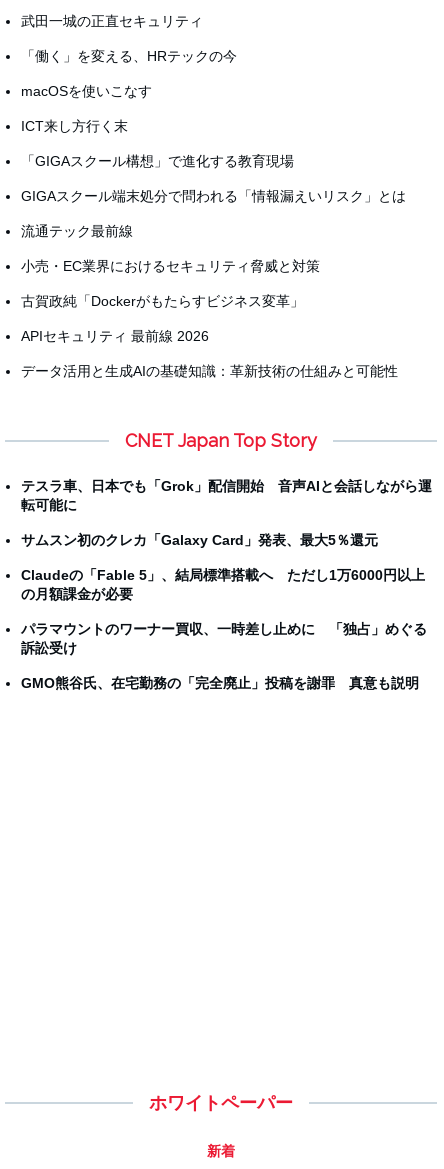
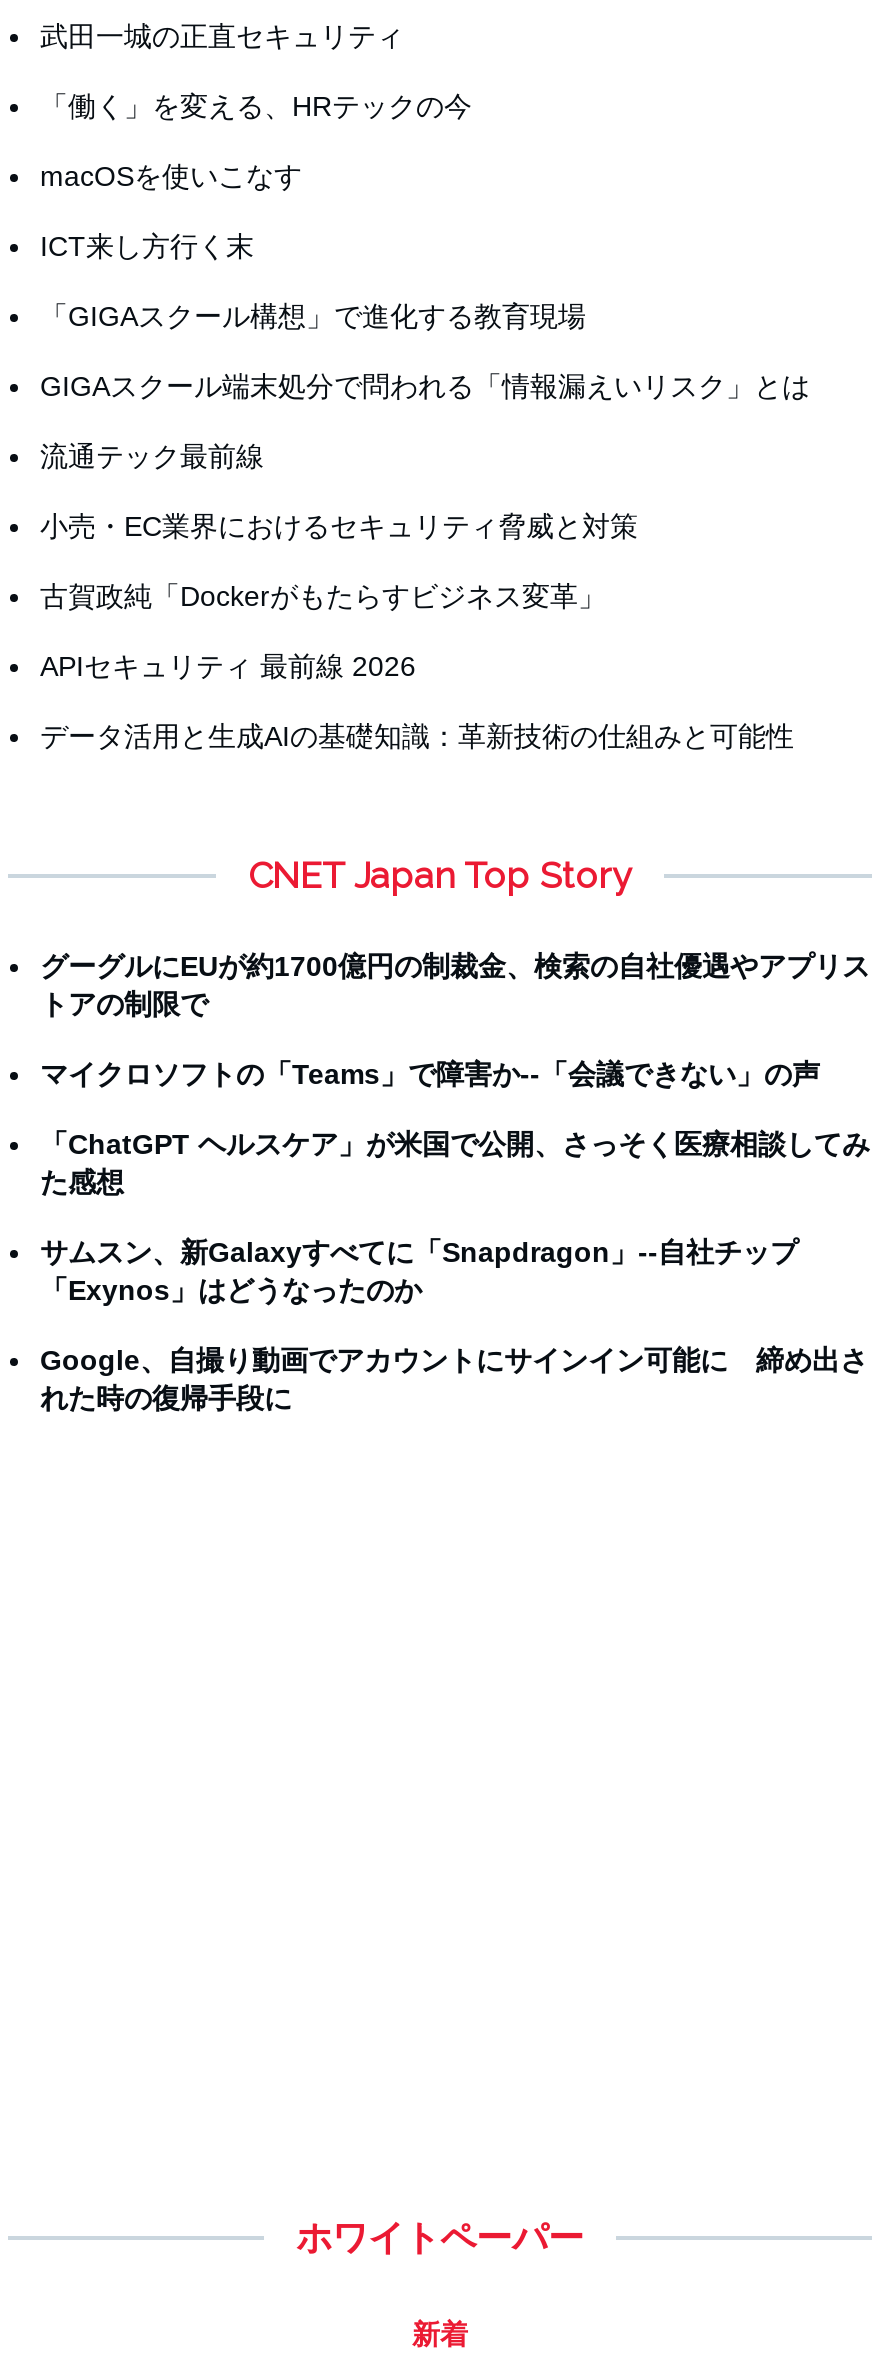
- テスラ車、日本でも「Grok」配信開始 音声AIと会話しながら運
- 転可能に
+ グーグルにEUが約1700億円の制裁金、検索の自社優遇やアプリス
+ トアの制限で

- サムスン初のクレカ「Galaxy Card」発表、最大5％還元
+ マイクロソフトの「Teams」で障害か--「会議できない」の声

- Claudeの「Fable 5」、結局標準搭載へ ただし1万6000円以上
- の月額課金が必要
+ 「ChatGPT ヘルスケア」が米国で公開、さっそく医療相談してみ
+ た感想

- パラマウントのワーナー買収、一時差し止めに 「独占」めぐる
- 訴訟受け
+ サムスン、新Galaxyすべてに「Snapdragon」--自社チップ
+ 「Exynos」はどうなったのか

- GMO熊谷氏、在宅勤務の「完全廃止」投稿を謝罪 真意も説明
+ Google、自撮り動画でアカウントにサインイン可能に 締め出さ
+ れた時の復帰手段に
